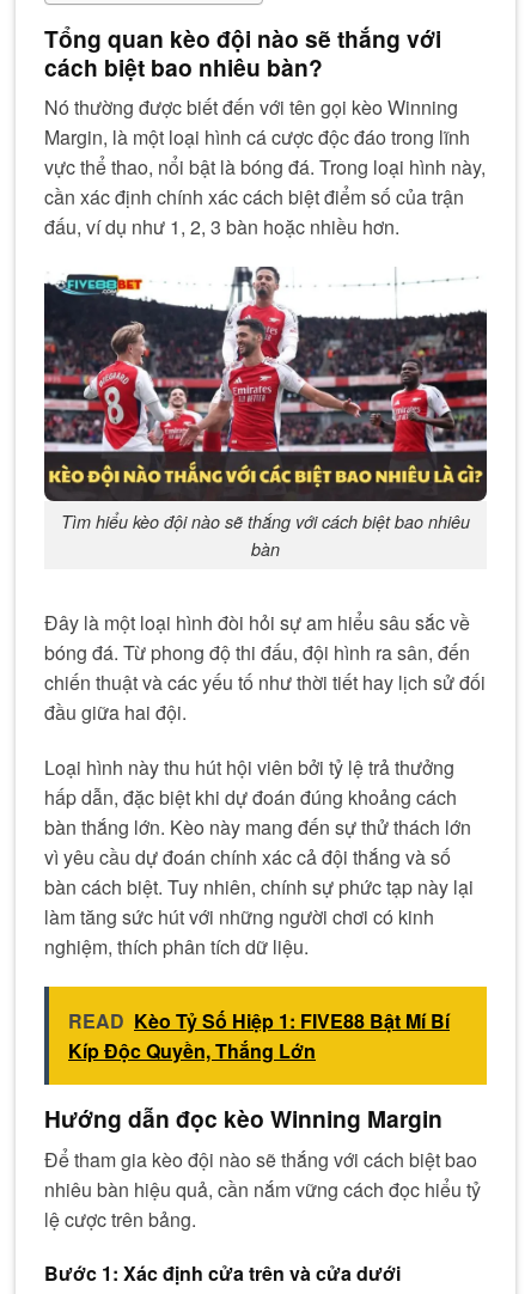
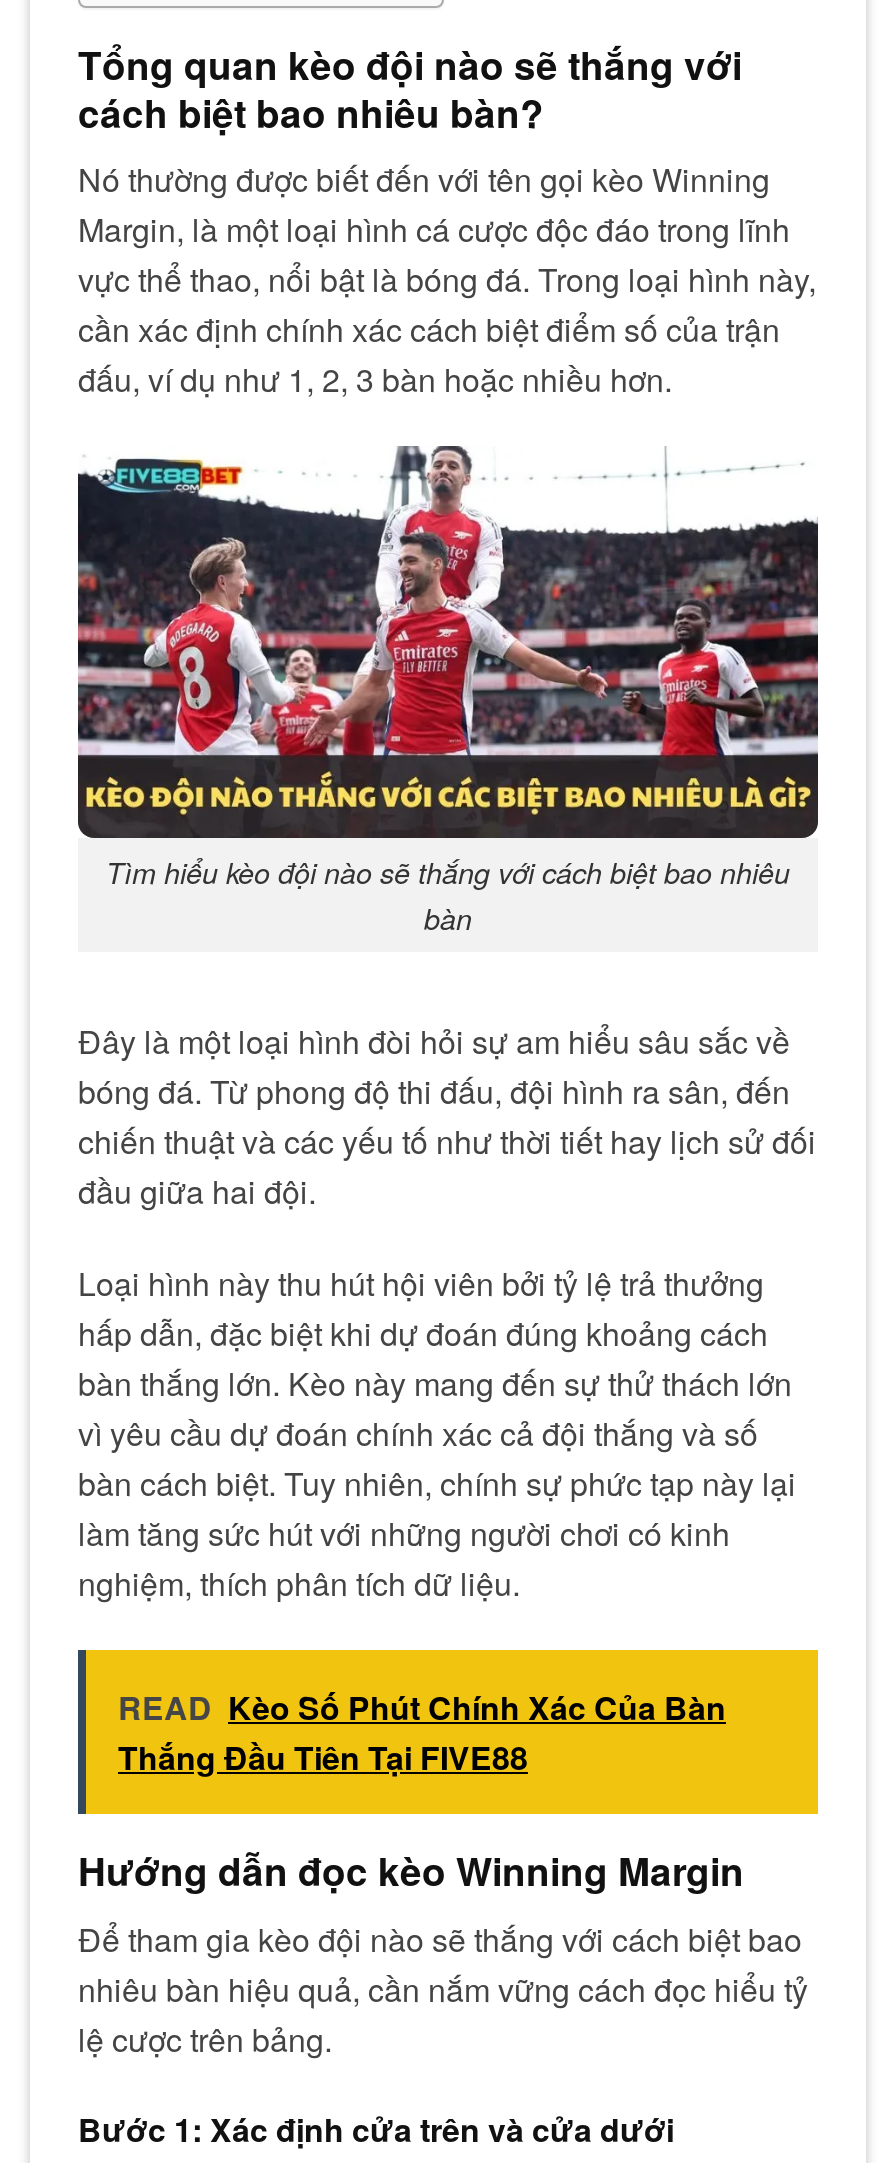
- READ Kèo Tỷ Số Hiệp 1: FIVE88 Bật Mí Bí
- Kíp Độc Quyền, Thắng Lớn
+ READ Kèo Số Phút Chính Xác Của Bàn
+ Thắng Đầu Tiên Tại FIVE88
